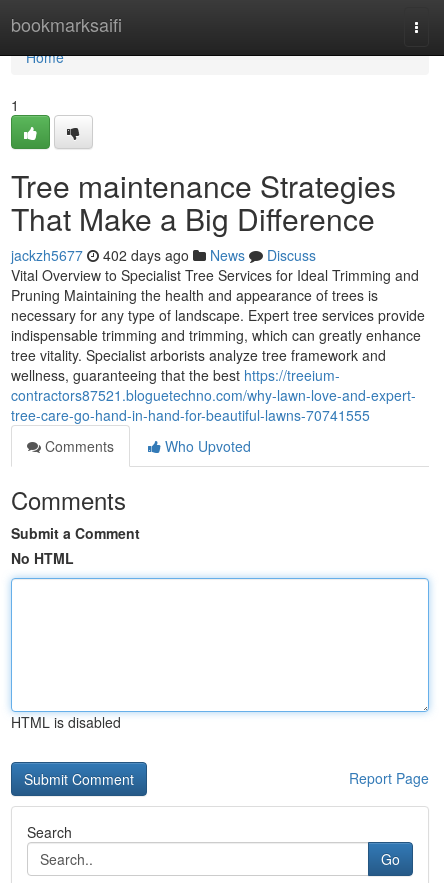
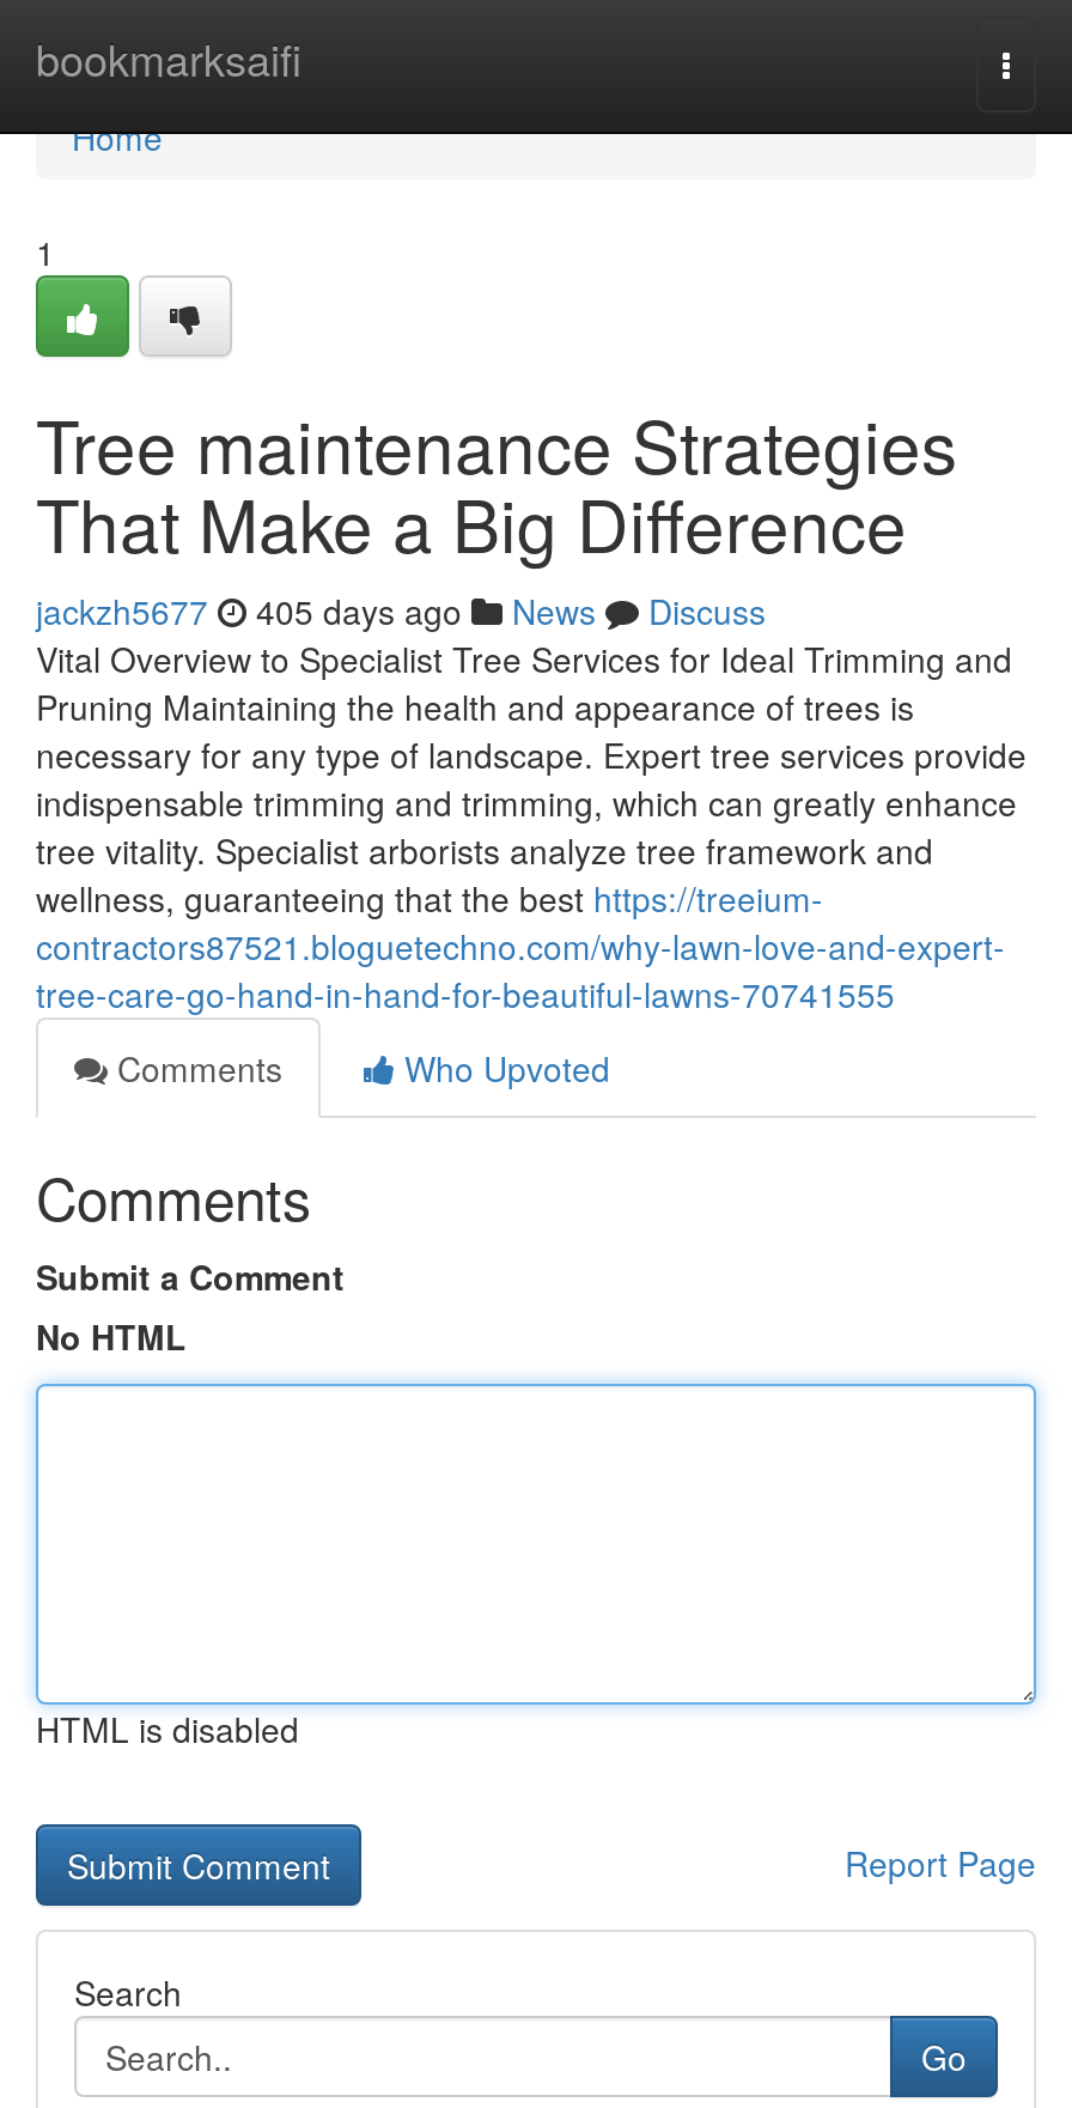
- jackzh5677 402 days ago News Discuss
+ jackzh5677 405 days ago News Discuss
